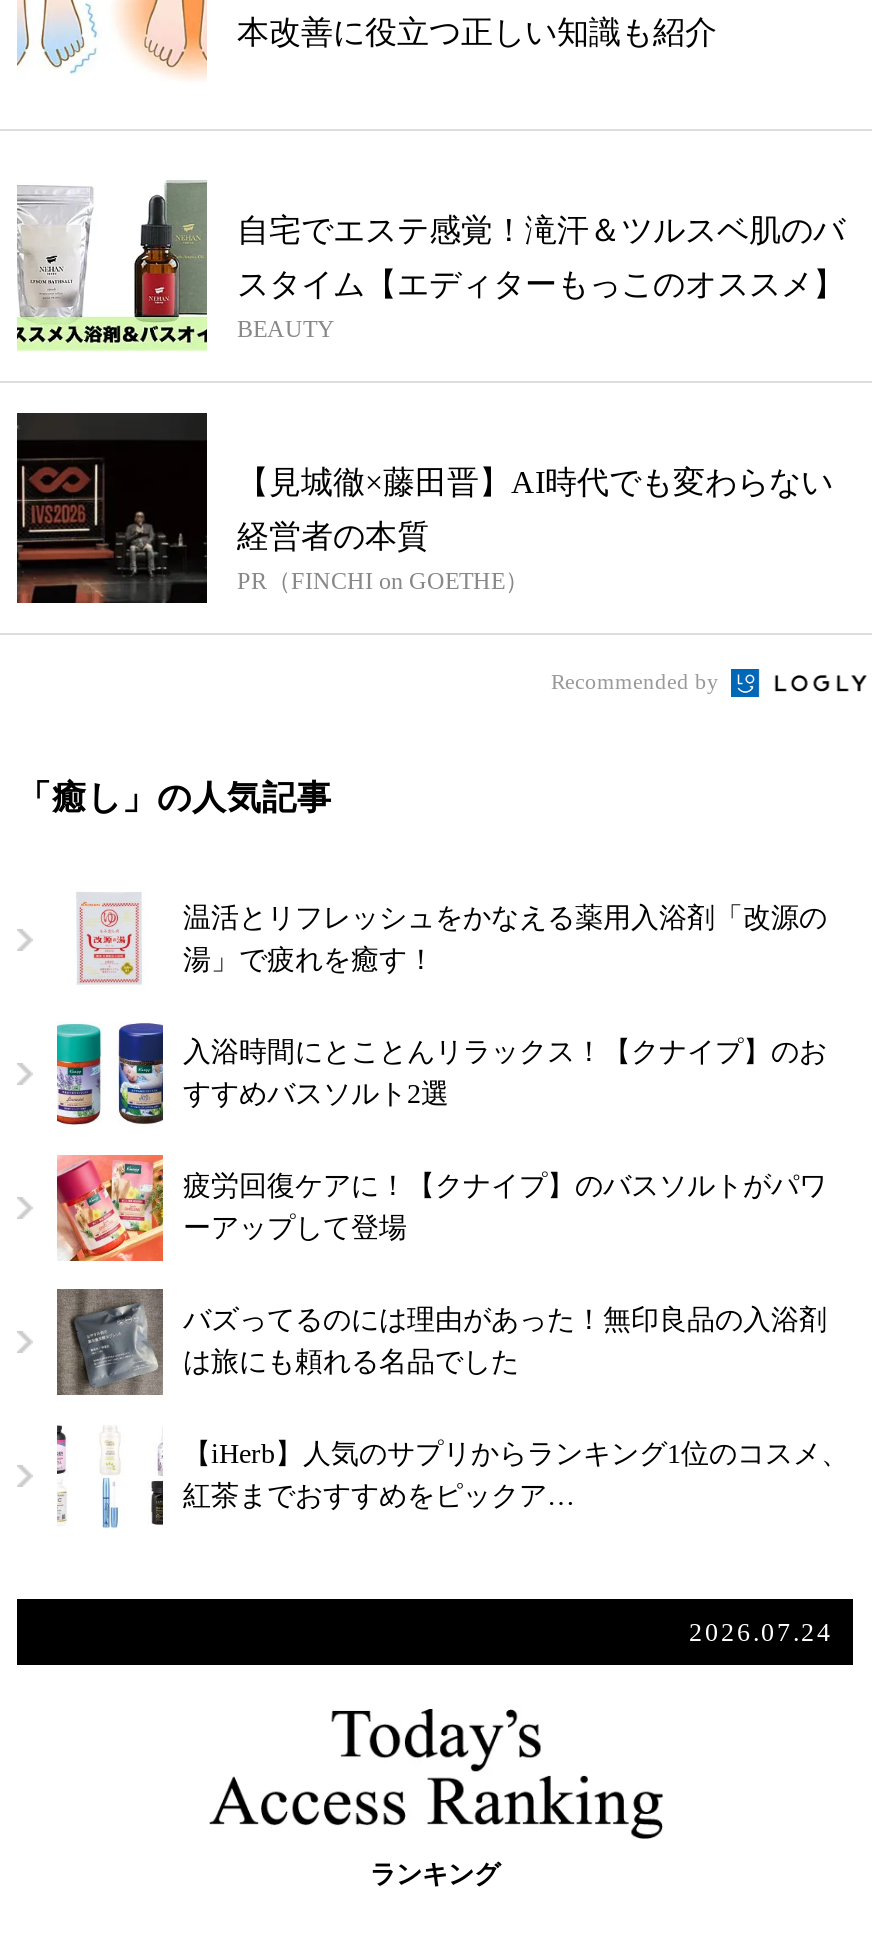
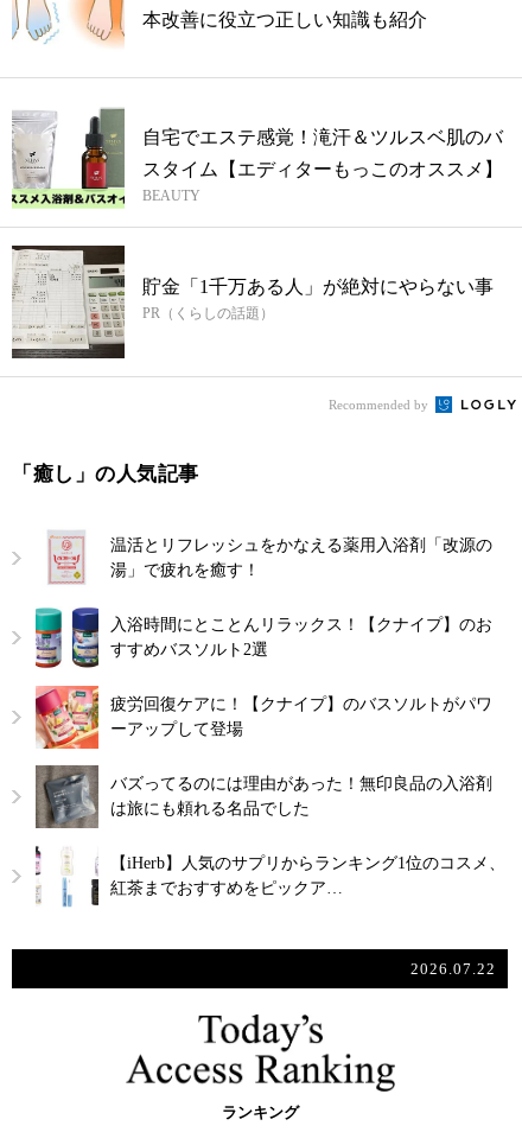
- [image]
- 【見城徹×藤田晋】AI時代でも変わらない
- 経営者の本質
- PR（FINCHI on GOETHE）
+ [image]
+ 貯金「1千万ある人」が絶対にやらない事
+ PR（くらしの話題）

- 2026.07.24
+ 2026.07.22
